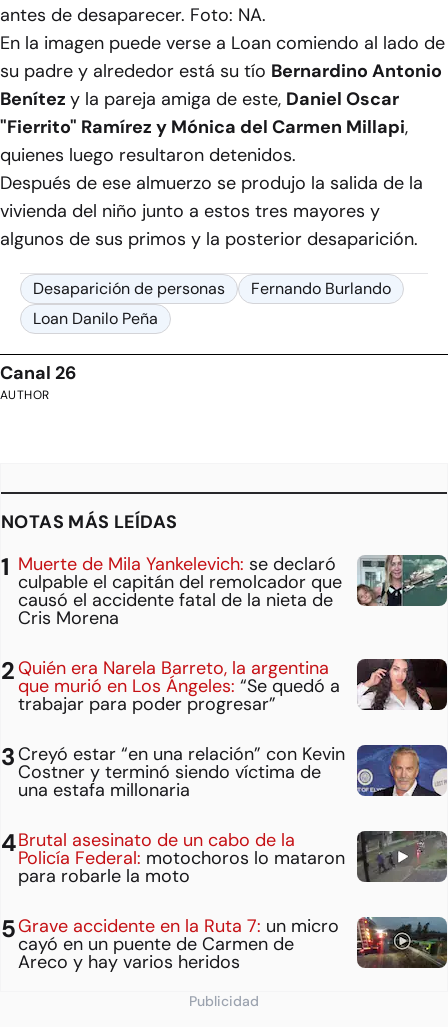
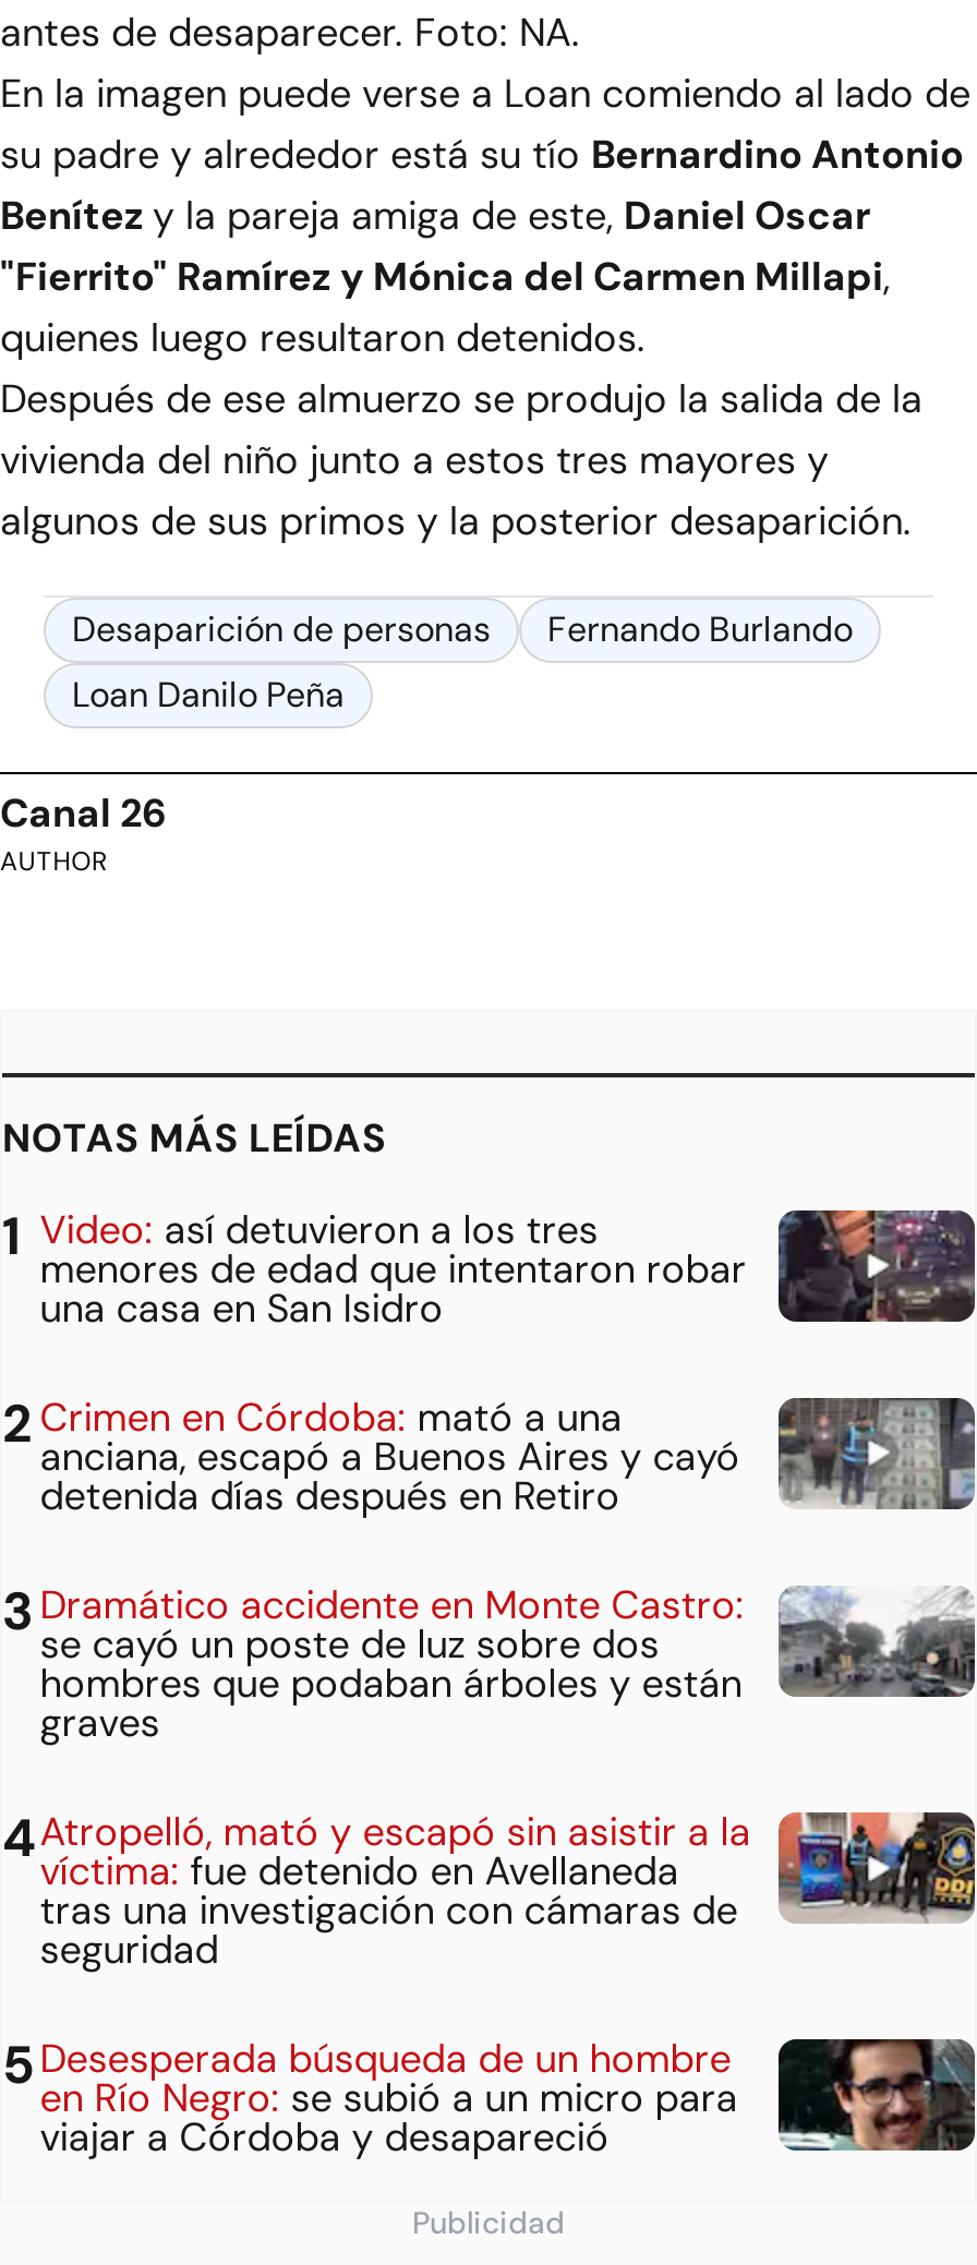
- [image]
- Muerte de Mila Yankelevich: se declaró
- culpable el capitán del remolcador que
- causó el accidente fatal de la nieta de
- Cris Morena
+ [image]
+ Video: así detuvieron a los tres
+ menores de edad que intentaron robar
+ una casa en San Isidro

- [image]
- Quién era Narela Barreto, la argentina
- que murió en Los Ángeles: “Se quedó a
- trabajar para poder progresar”
+ [image]
+ Crimen en Córdoba: mató a una
+ anciana, escapó a Buenos Aires y cayó
+ detenida días después en Retiro

- [image]
- Creyó estar “en una relación” con Kevin
- Costner y terminó siendo víctima de
- una estafa millonaria
+ [image]
+ Dramático accidente en Monte Castro:
+ se cayó un poste de luz sobre dos
+ hombres que podaban árboles y están
+ graves

- [image]
- Brutal asesinato de un cabo de la
- Policía Federal: motochoros lo mataron
- para robarle la moto
+ [image]
+ Atropelló, mató y escapó sin asistir a la
+ víctima: fue detenido en Avellaneda
+ tras una investigación con cámaras de
+ seguridad

- [image]
- Grave accidente en la Ruta 7: un micro
- cayó en un puente de Carmen de
- Areco y hay varios heridos
+ [image]
+ Desesperada búsqueda de un hombre
+ en Río Negro: se subió a un micro para
+ viajar a Córdoba y desapareció
